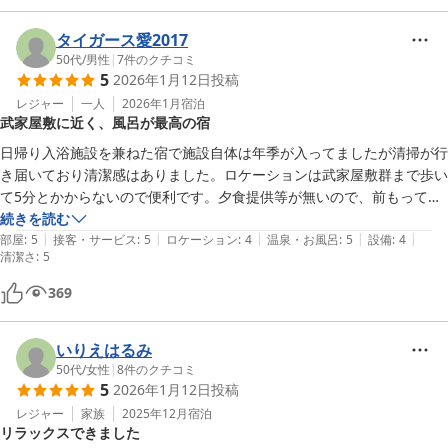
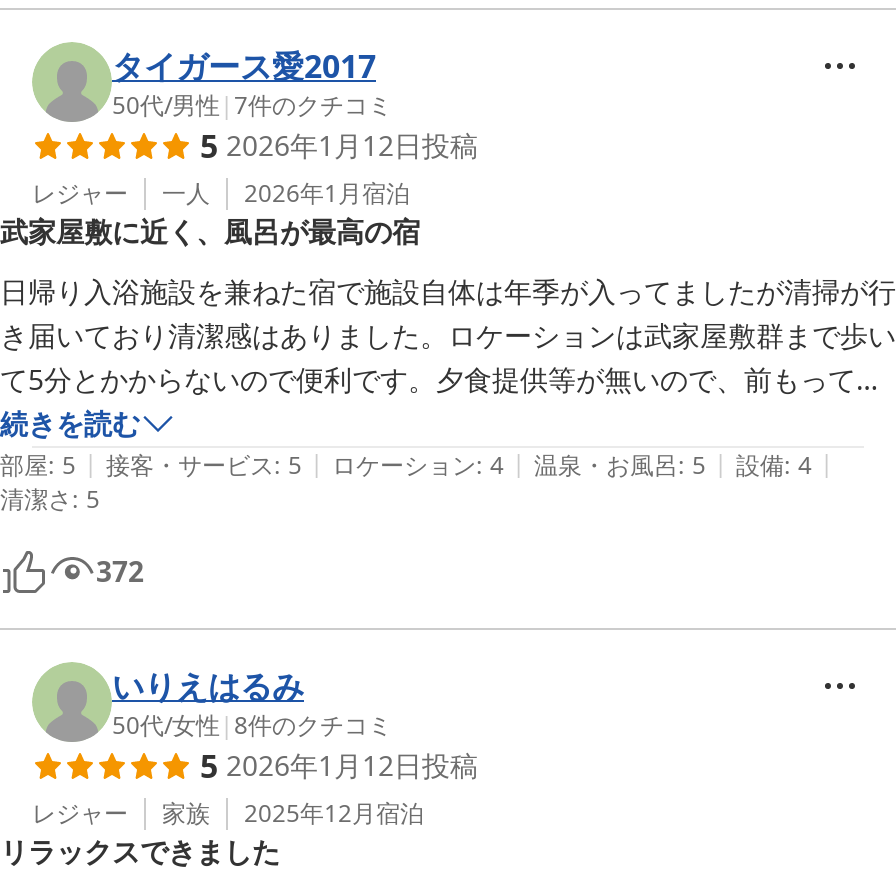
- 369
+ 372
